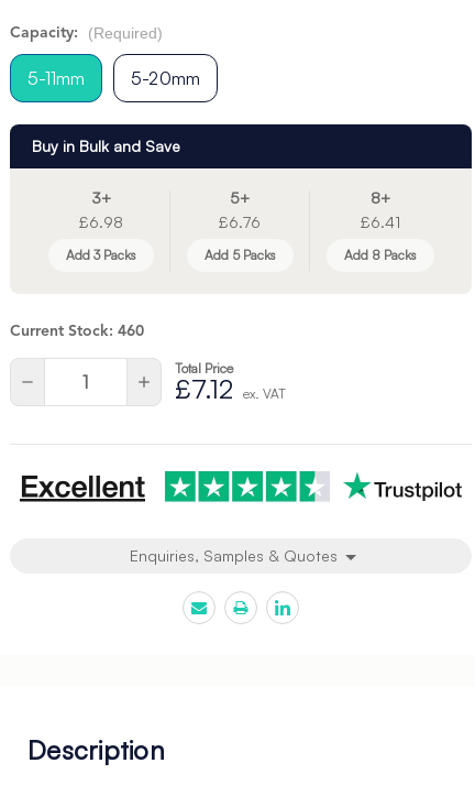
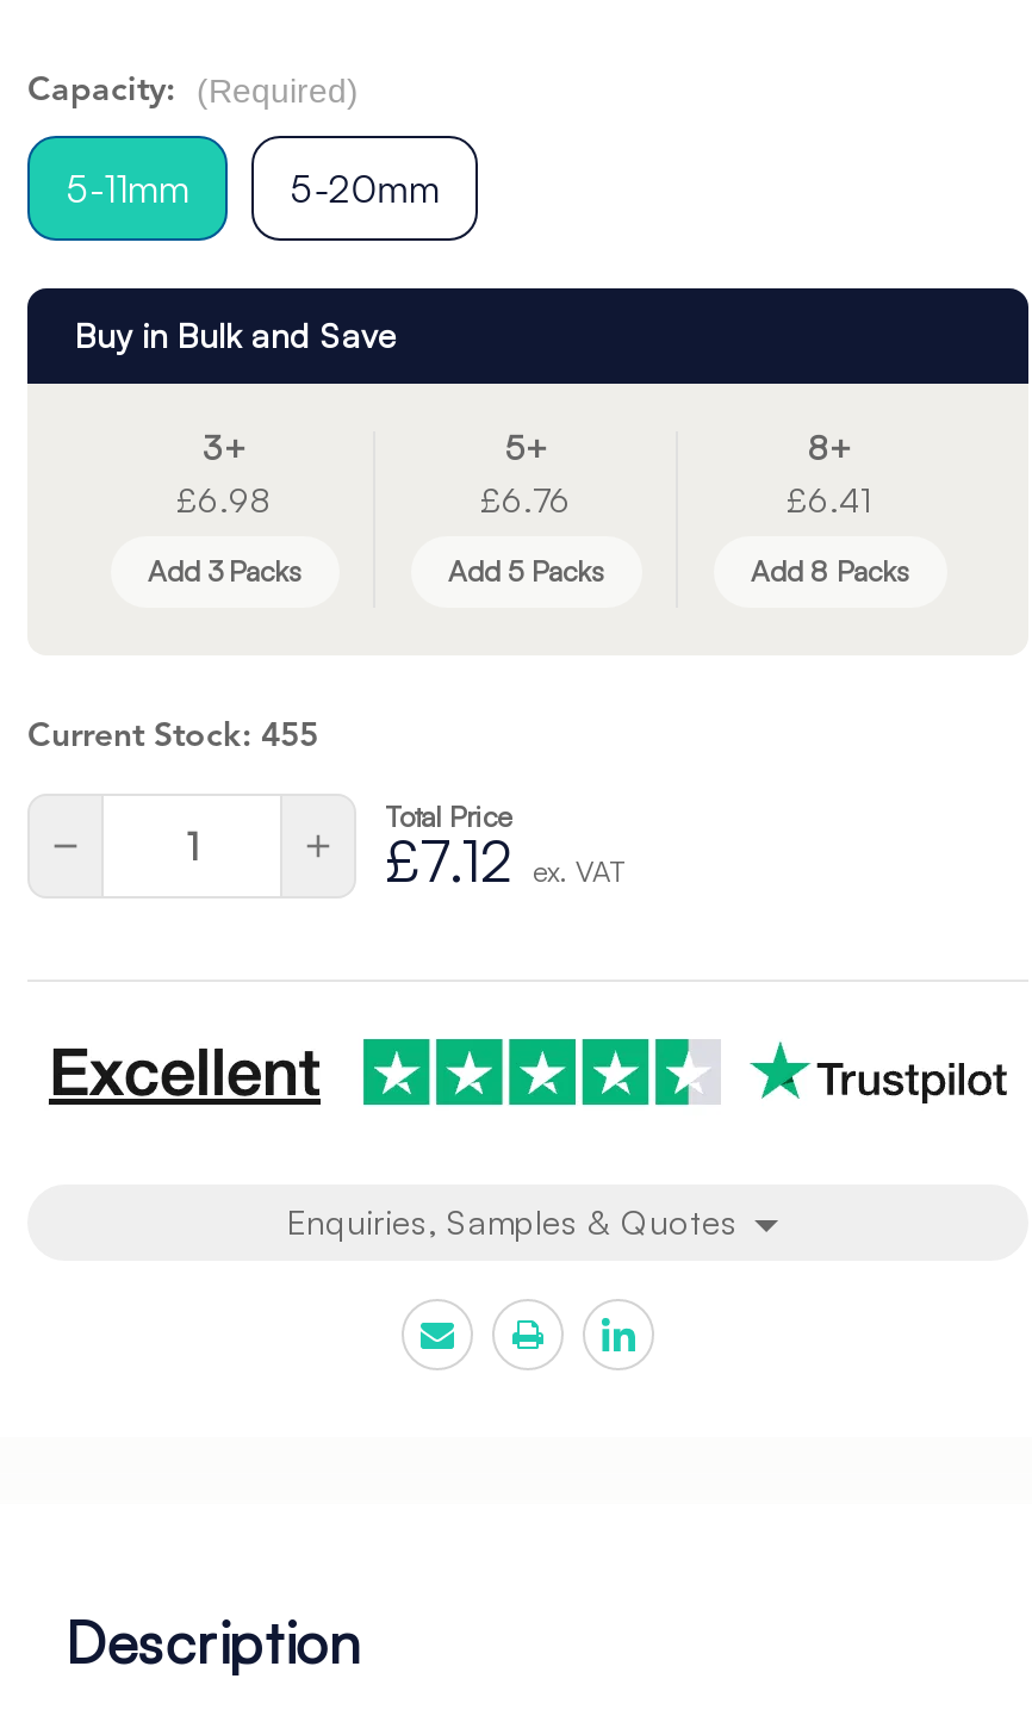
- Current Stock: 460
+ Current Stock: 455
